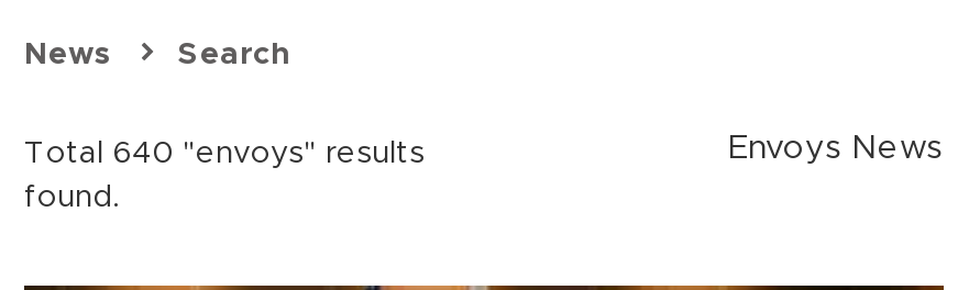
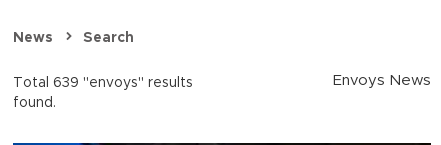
- Total 640 "envoys" results
+ Total 639 "envoys" results
